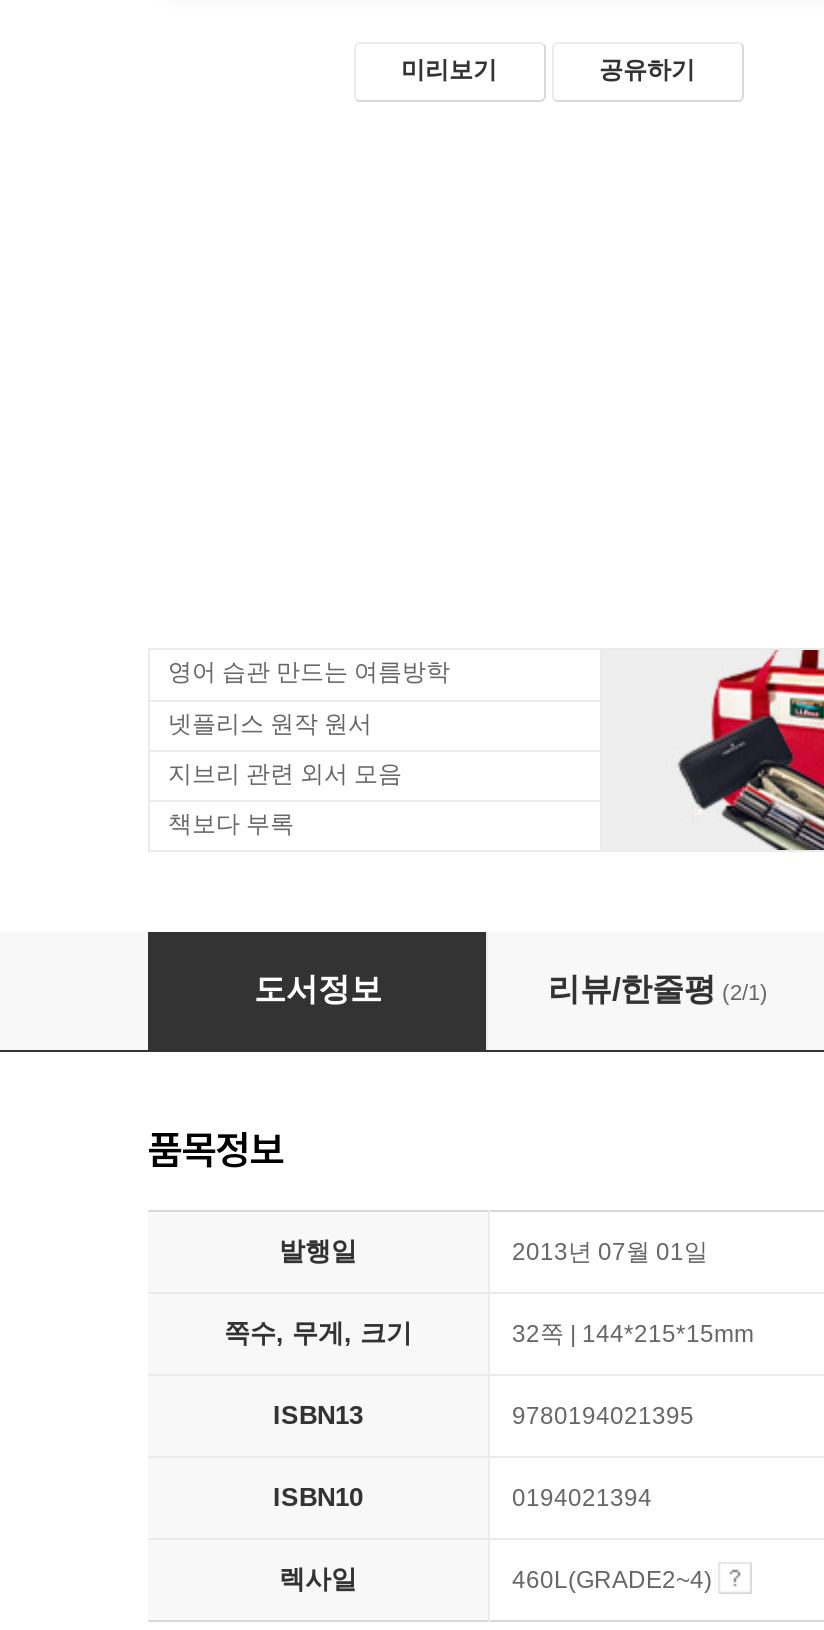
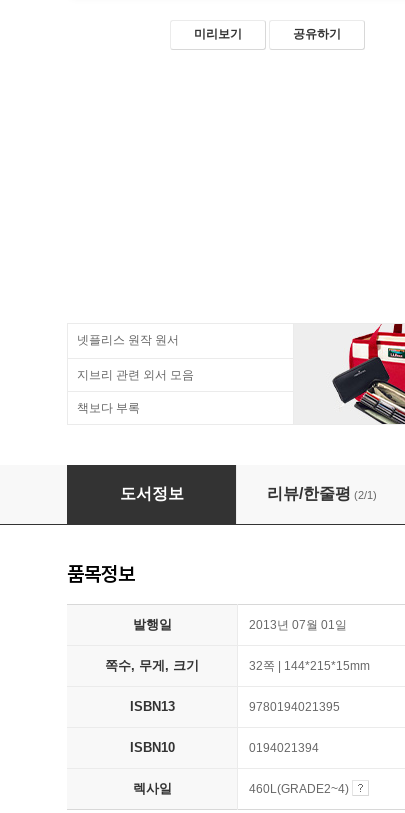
- 영어 습관 만드는 여름방학

moved up: 넷플리스 원작 원서

- [image]
+ [image]
